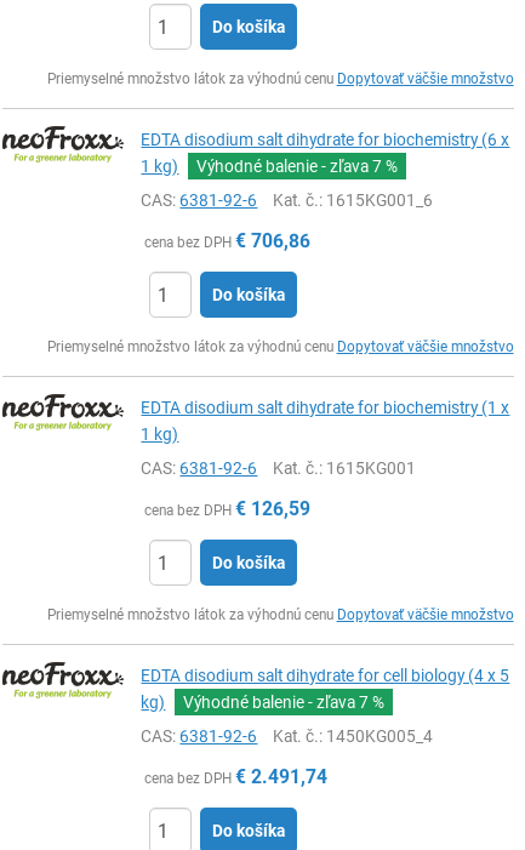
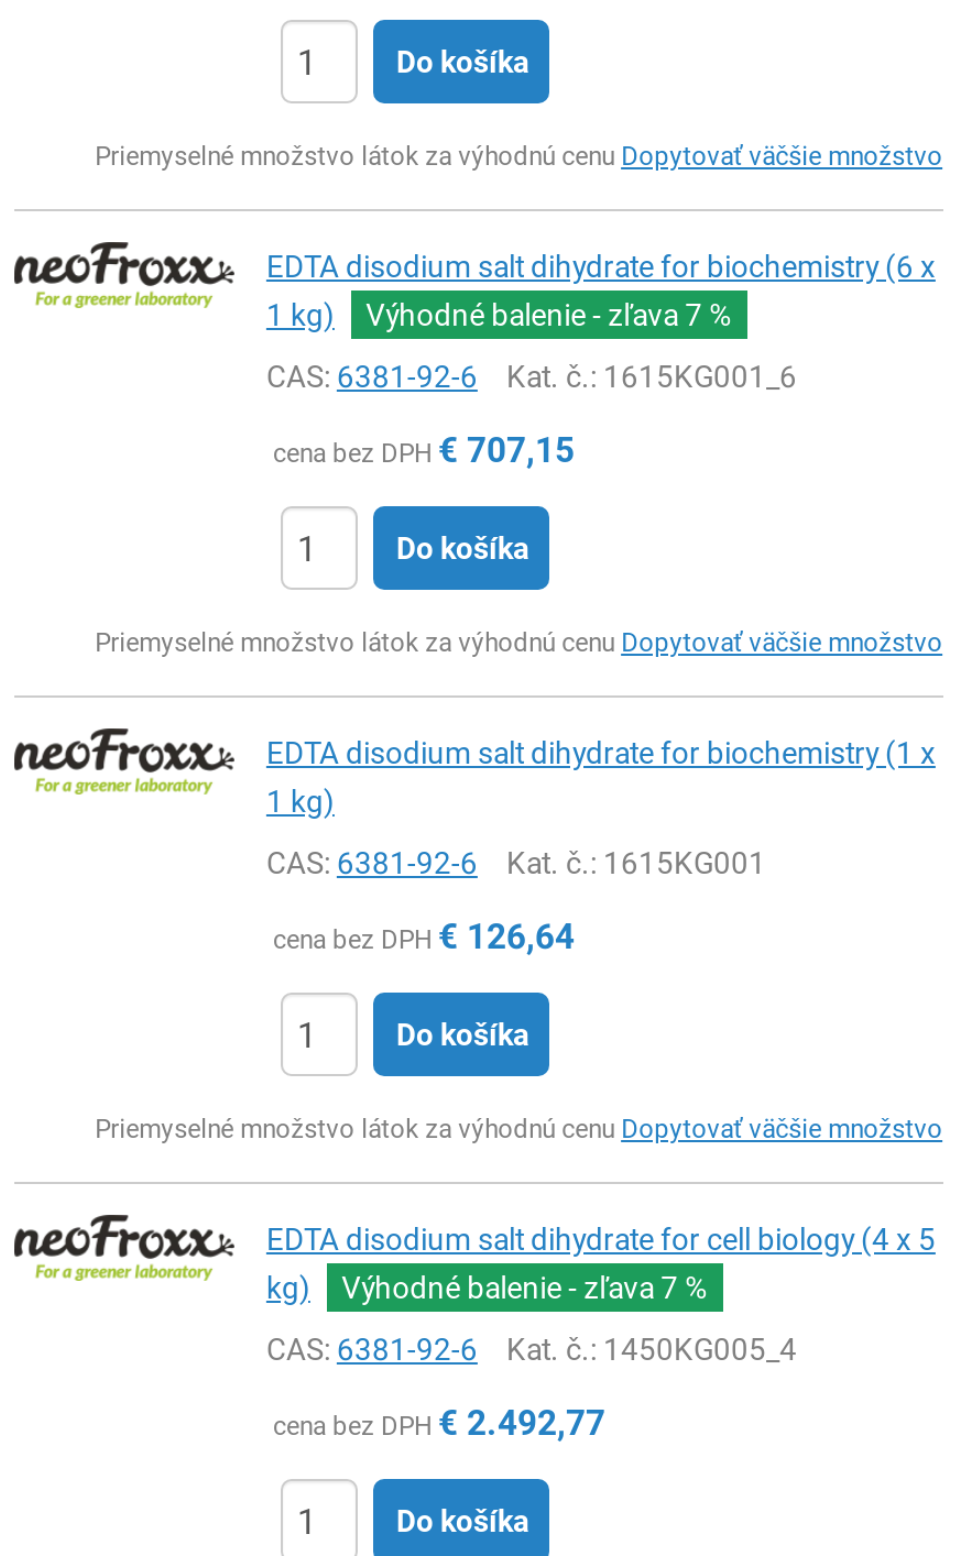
- cena bez DPH €706,86
+ cena bez DPH €707,15

- cena bez DPH €126,59
+ cena bez DPH €126,64

- cena bez DPH €2.491,74
+ cena bez DPH €2.492,77
